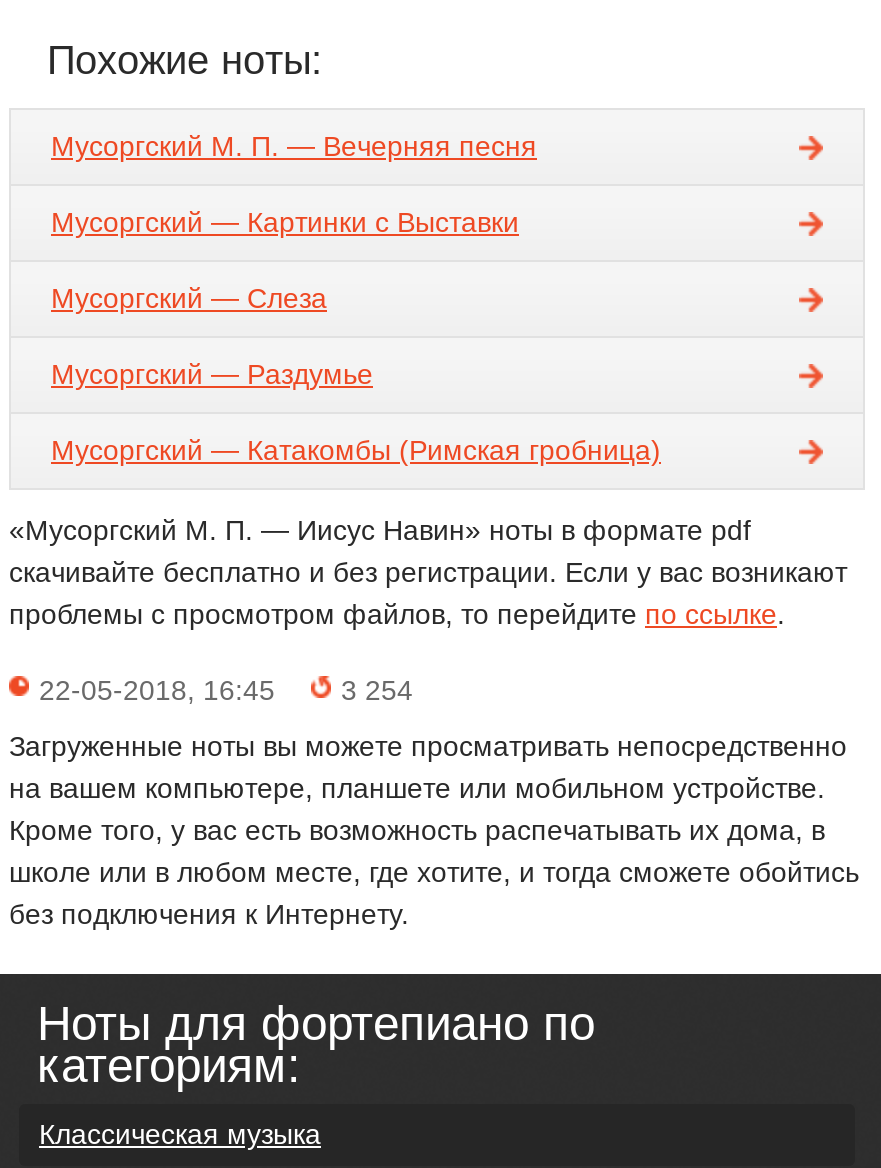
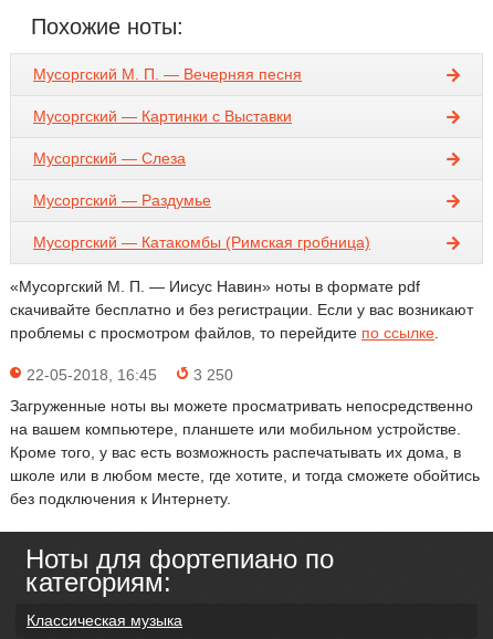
- 3 254
+ 3 250
